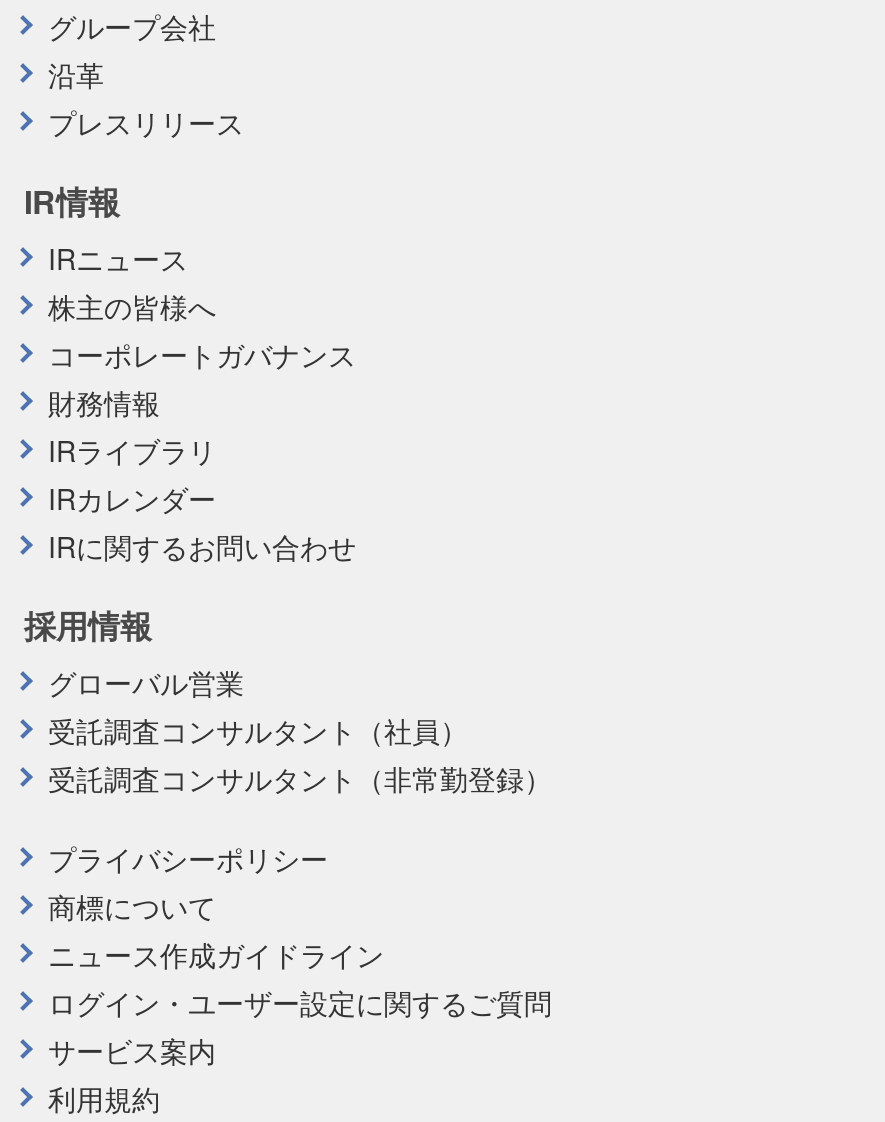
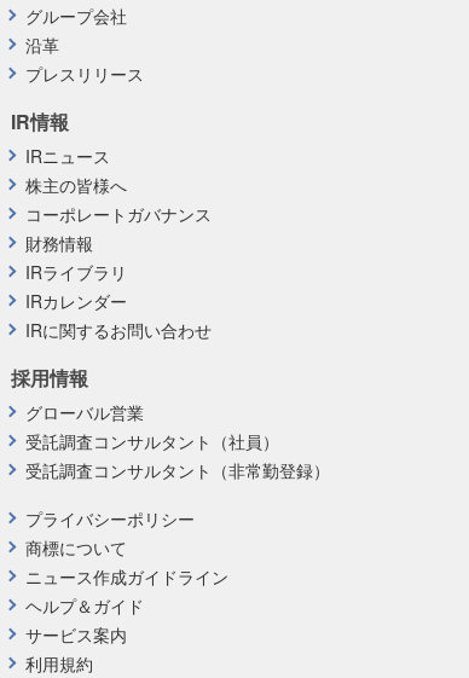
- ログイン・ユーザー設定に関するご質問
+ ヘルプ＆ガイド
